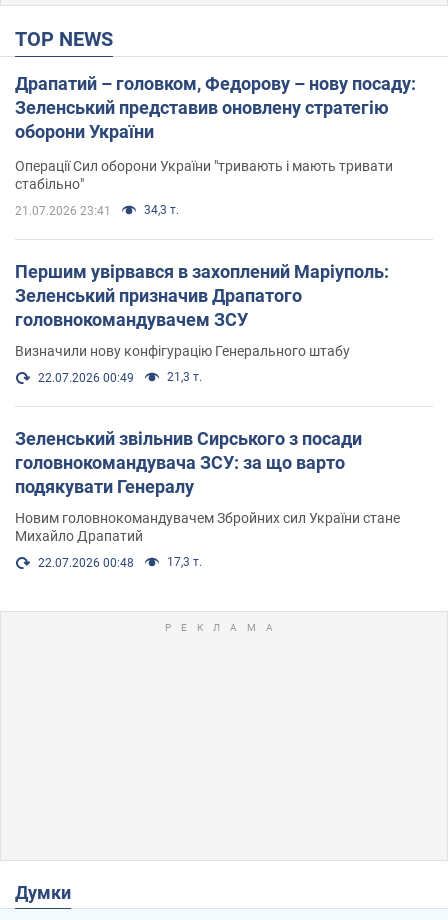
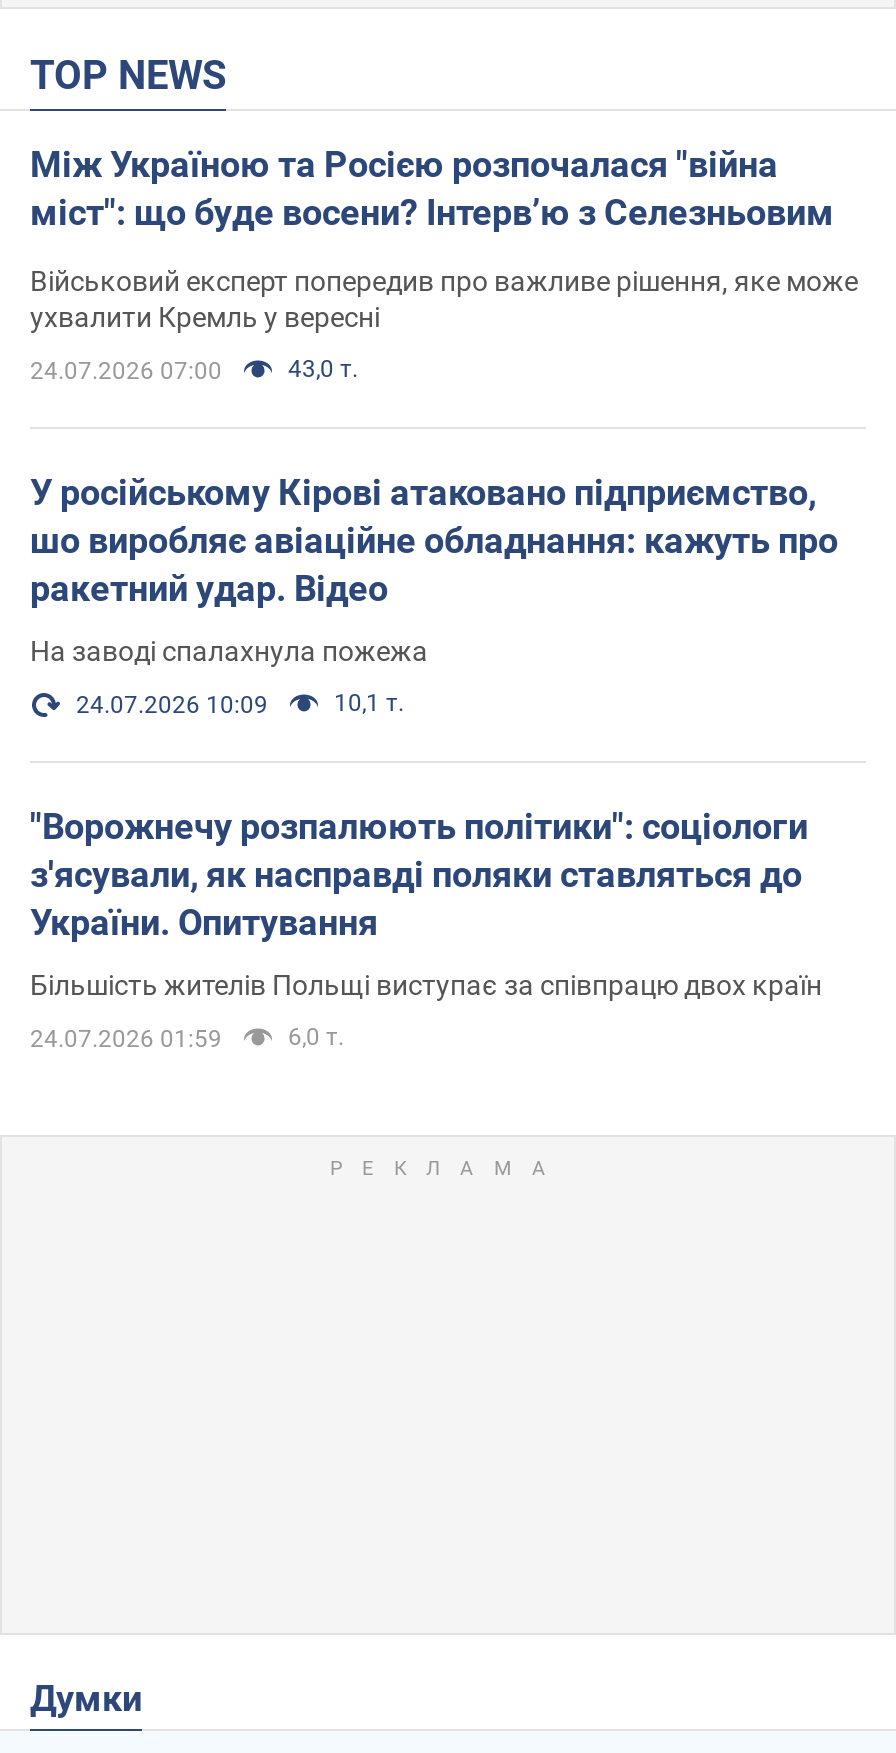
- Драпатий – головком, Федорову – нову посаду:
- Зеленський представив оновлену стратегію
- оборони України
+ Між Україною та Росією розпочалася "війна
+ міст": що буде восени? Інтерв’ю з Селезньовим

- Операції Сил оборони України "тривають і мають тривати
- стабільно"
+ Військовий експерт попередив про важливе рішення, яке може
+ ухвалити Кремль у вересні

- 21.07.2026 23:41
- 34,3 т.
+ 24.07.2026 07:00
+ 43,0 т.

- Першим увірвався в захоплений Маріуполь:
- Зеленський призначив Драпатого
- головнокомандувачем ЗСУ
+ У російському Кірові атаковано підприємство,
+ шо виробляє авіаційне обладнання: кажуть про
+ ракетний удар. Відео

- Визначили нову конфігурацію Генерального штабу
+ На заводі спалахнула пожежа

- 22.07.2026 00:49
- 21,3 т.
+ 24.07.2026 10:09
+ 10,1 т.

- Зеленський звільнив Сирського з посади
- головнокомандувача ЗСУ: за що варто
- подякувати Генералу
+ "Ворожнечу розпалюють політики": соціологи
+ з'ясували, як насправді поляки ставляться до
+ України. Опитування

- Новим головнокомандувачем Збройних сил України стане
- Михайло Драпатий
+ Більшість жителів Польщі виступає за співпрацю двох країн

- 22.07.2026 00:48
- 17,3 т.
+ 24.07.2026 01:59
+ 6,0 т.
